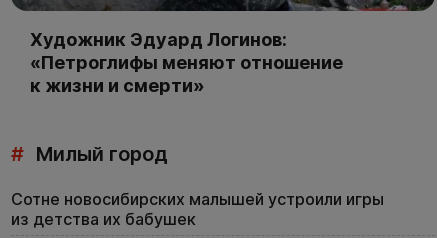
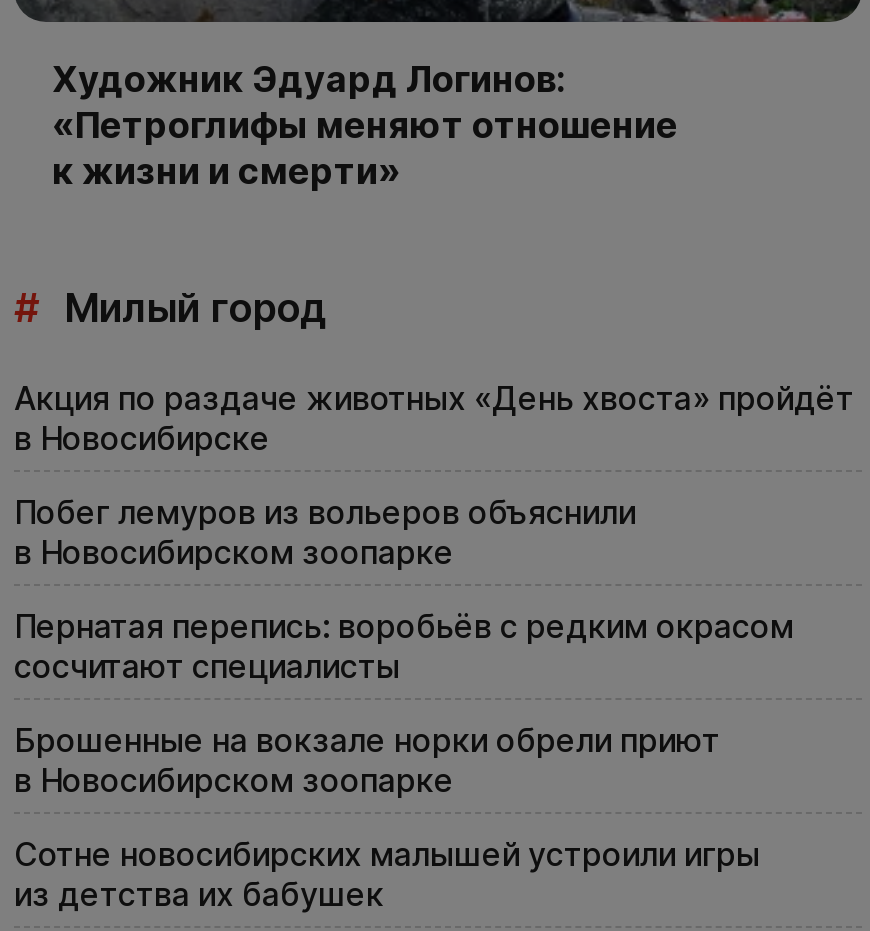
+ Акция по раздаче животных «День хвоста» пройдёт
+ в Новосибирске
+ Побег лемуров из вольеров объяснили
+ в Новосибирском зоопарке
+ Пернатая перепись: воробьёв с редким окрасом
+ сосчитают специалисты
+ Брошенные на вокзале норки обрели приют
+ в Новосибирском зоопарке
